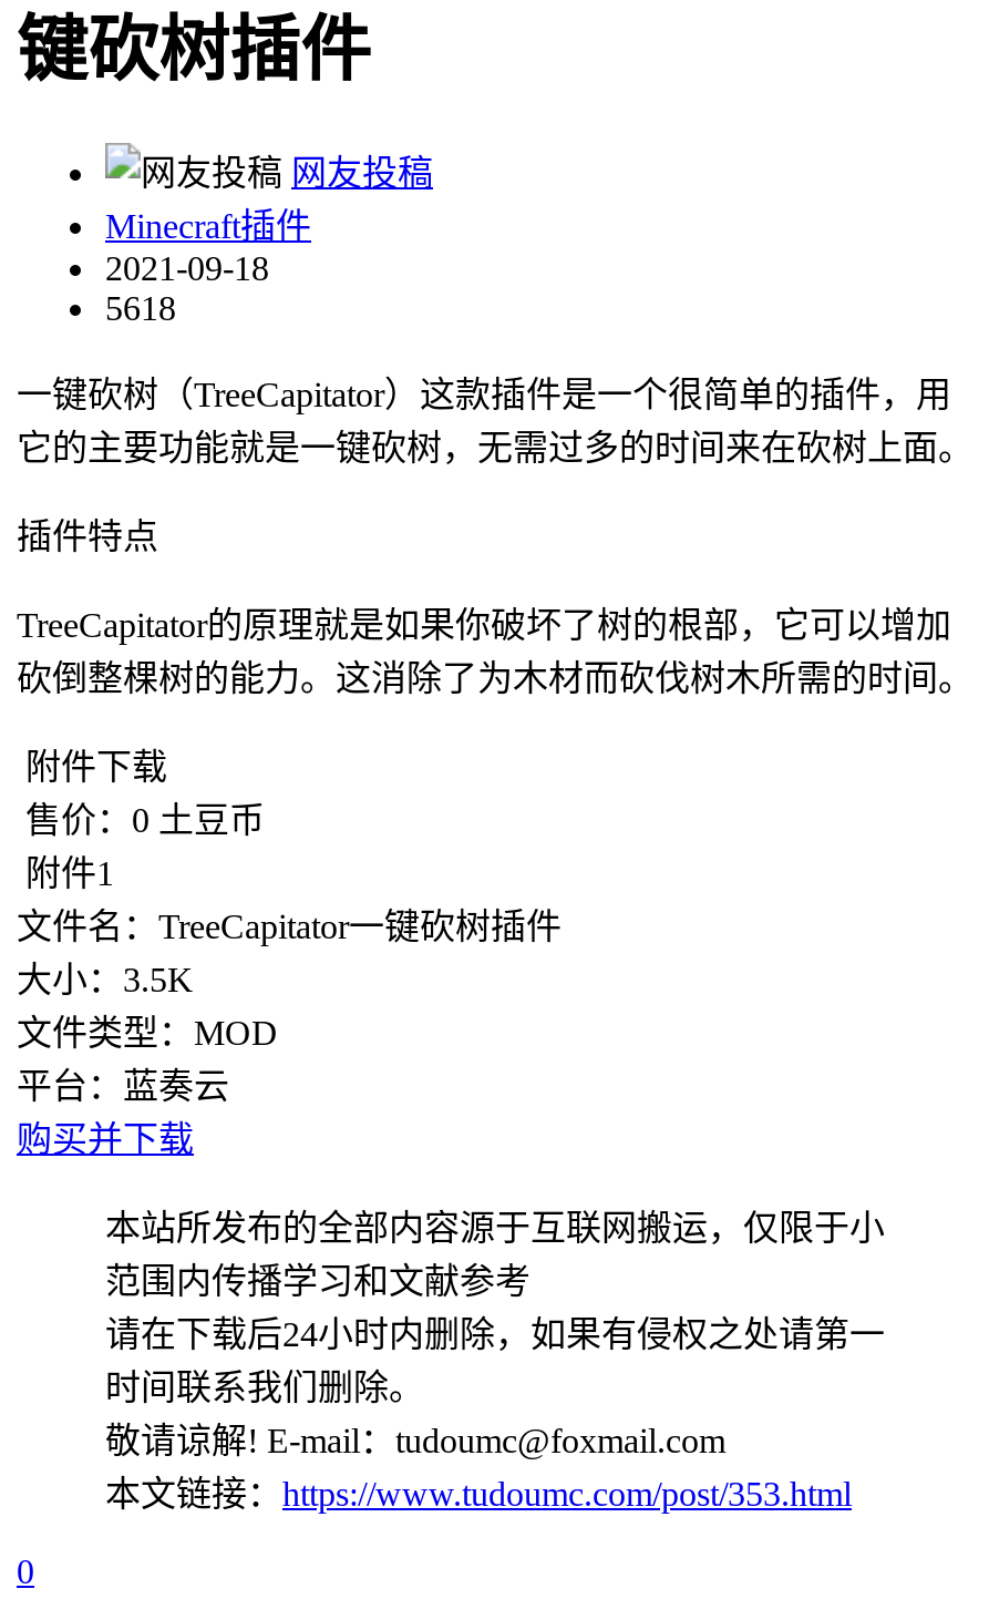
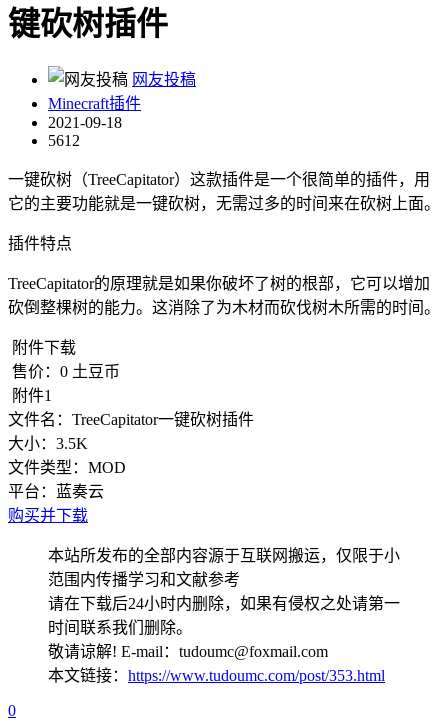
- 5618
+ 5612
